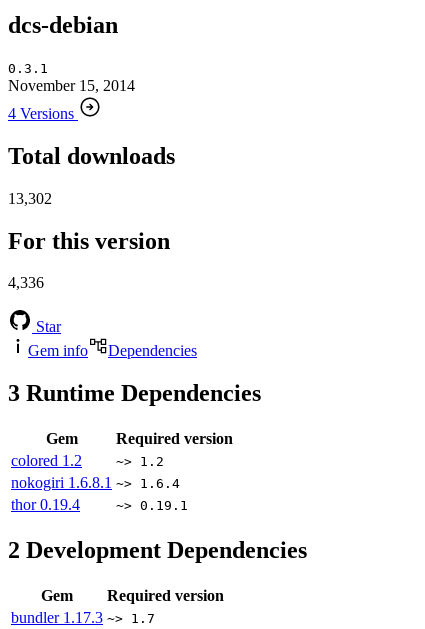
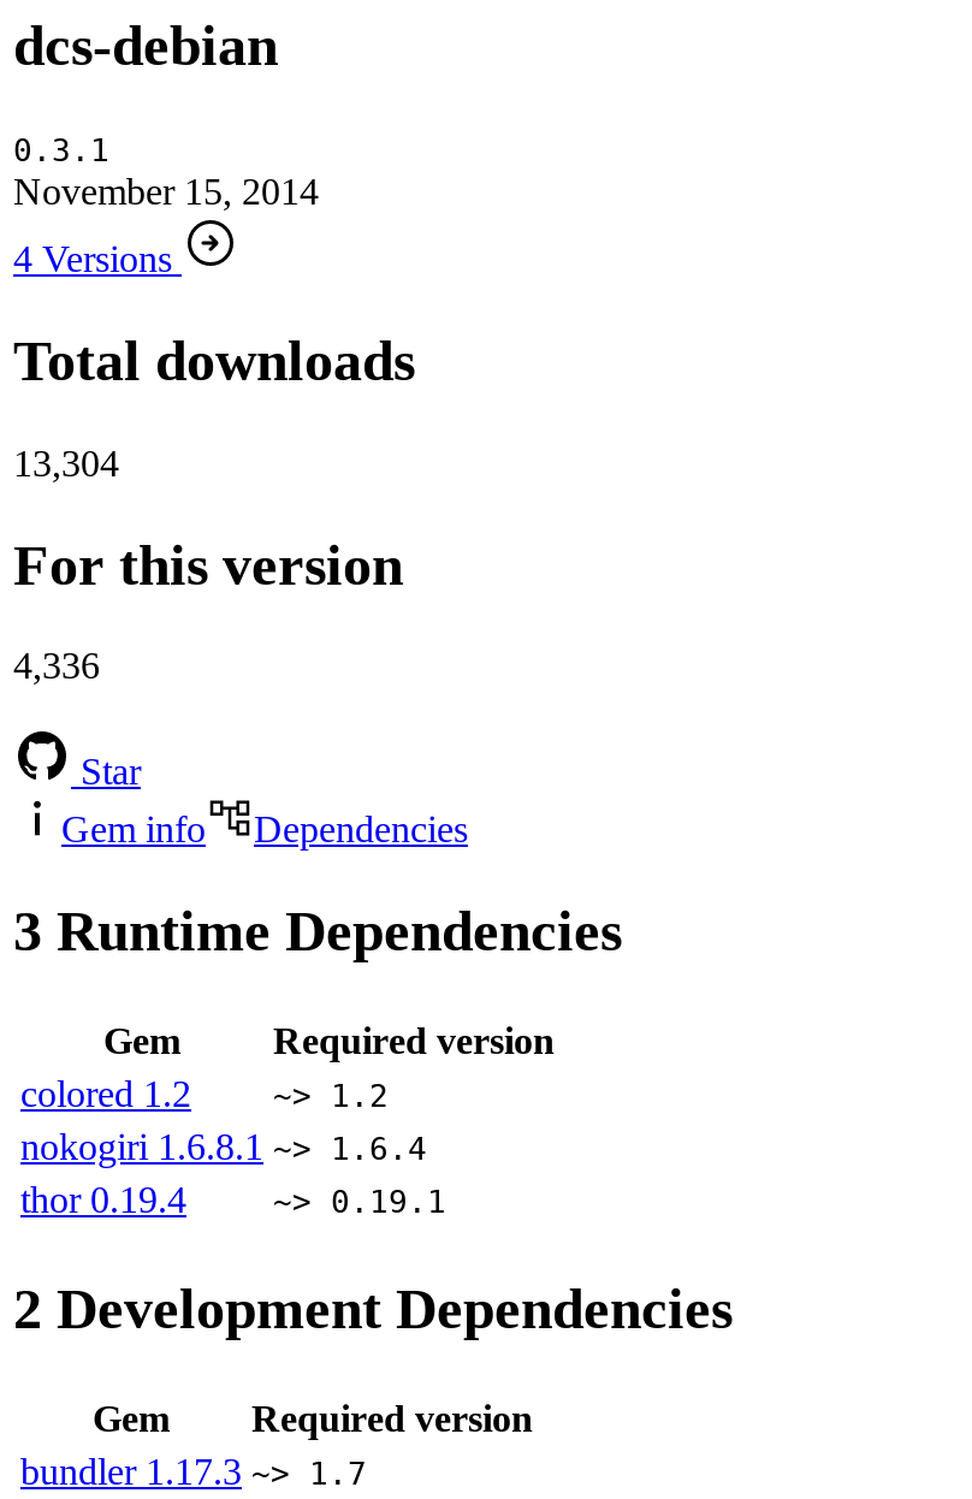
- 13,302
+ 13,304
